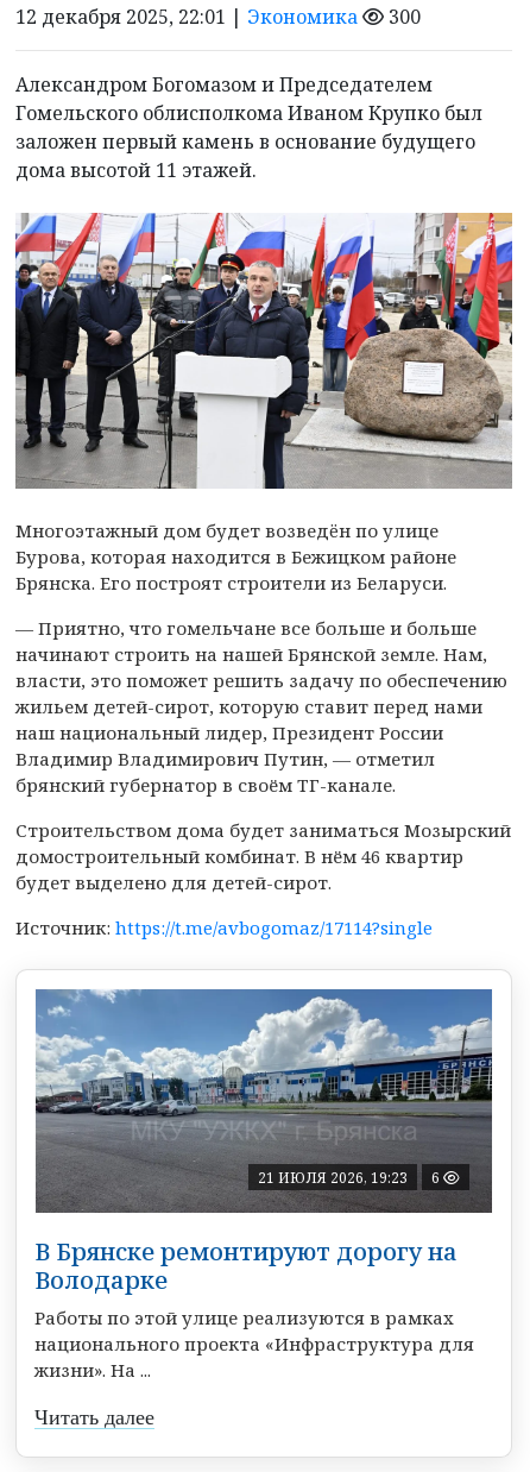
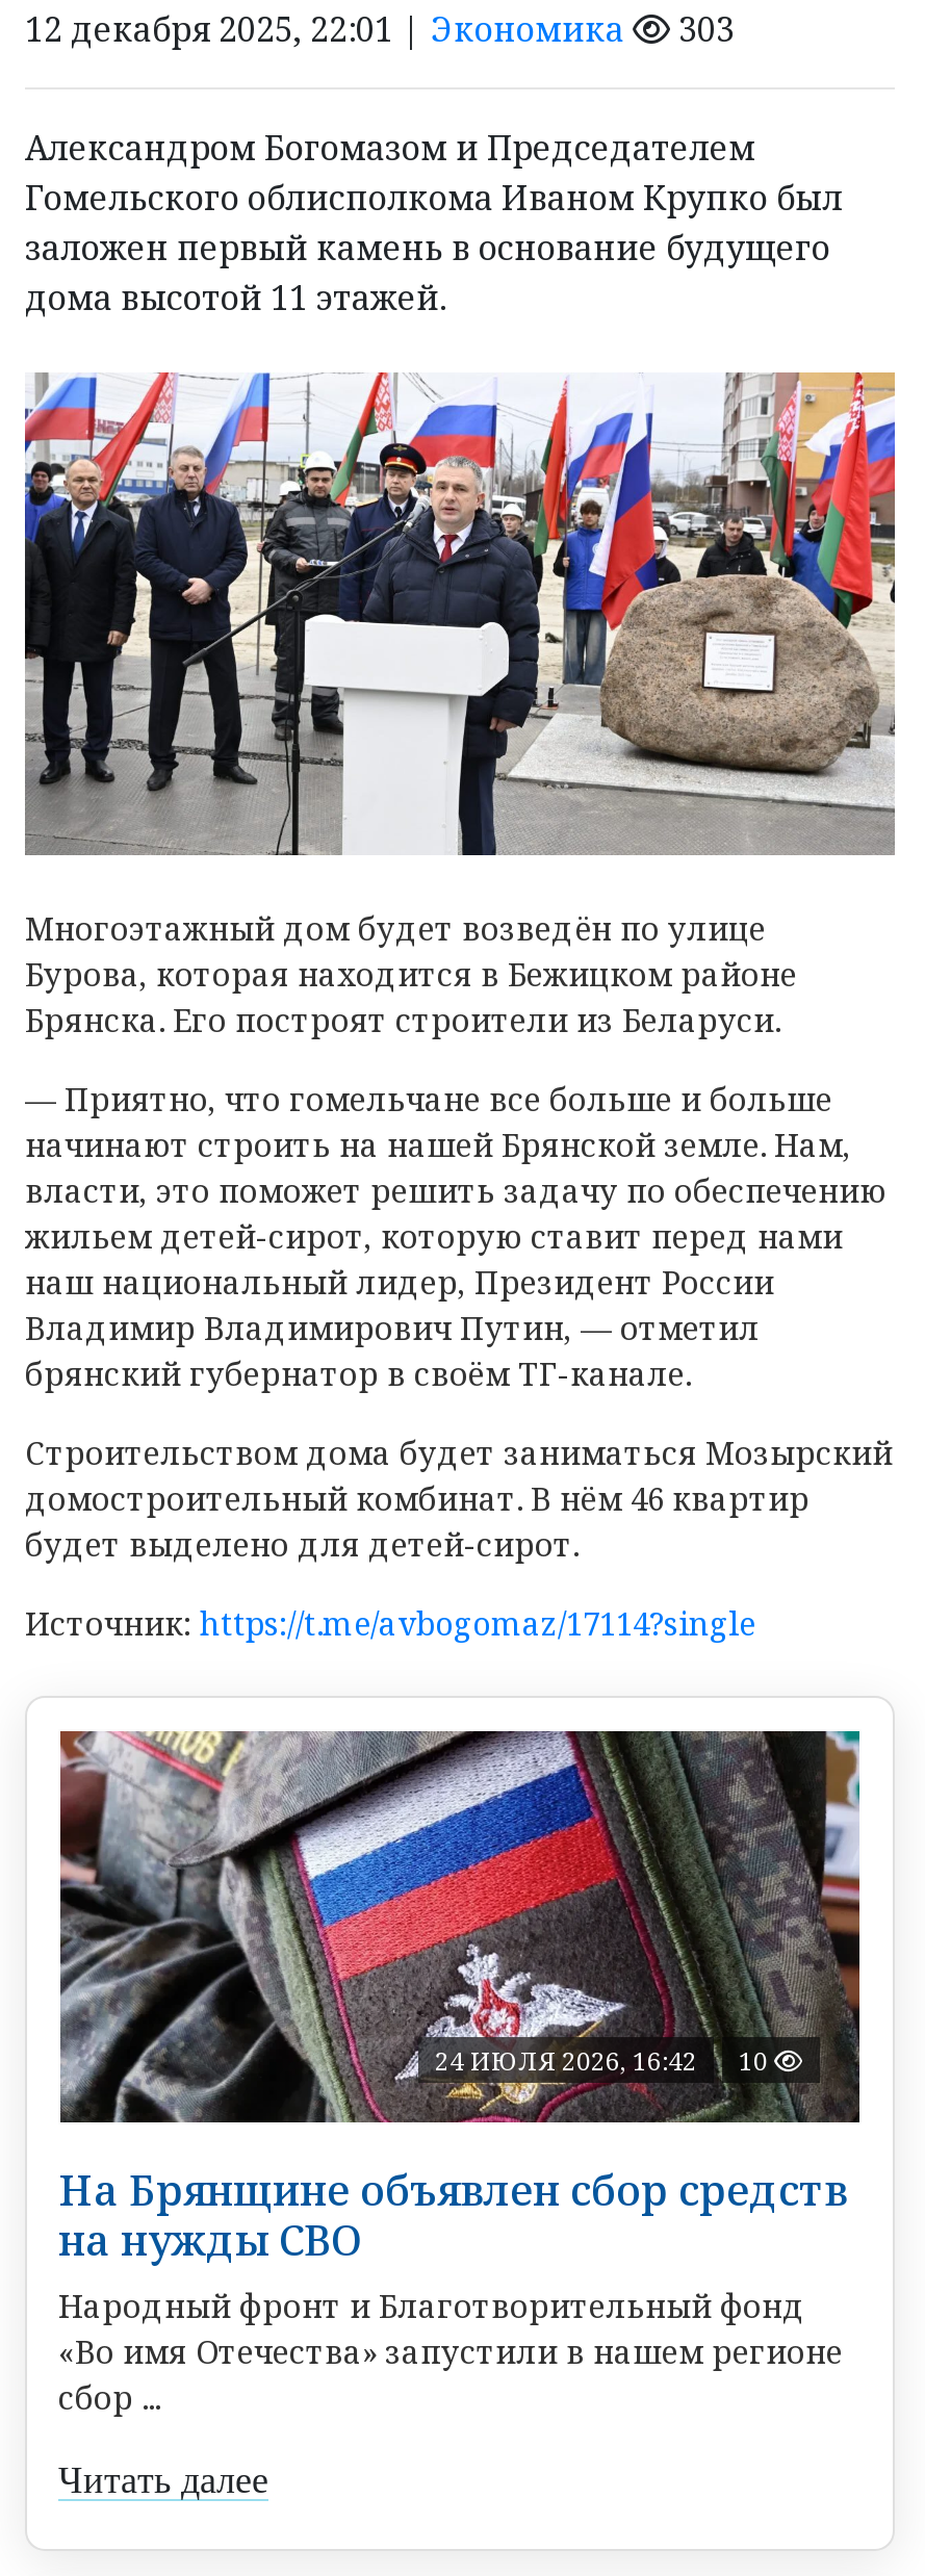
- 300
+ 303

- [image]
- 21 ИЮЛЯ 2026, 19:23
- 6
+ [image]
+ 24 ИЮЛЯ 2026, 16:42
+ 10

- В Брянске ремонтируют дорогу на
- Володарке
- Работы по этой улице реализуются в рамках
- национального проекта «Инфраструктура для
- жизни». На ...
+ На Брянщине объявлен сбор средств
+ на нужды СВО
+ Народный фронт и Благотворительный фонд
+ «Во имя Отечества» запустили в нашем регионе
+ сбор ...
